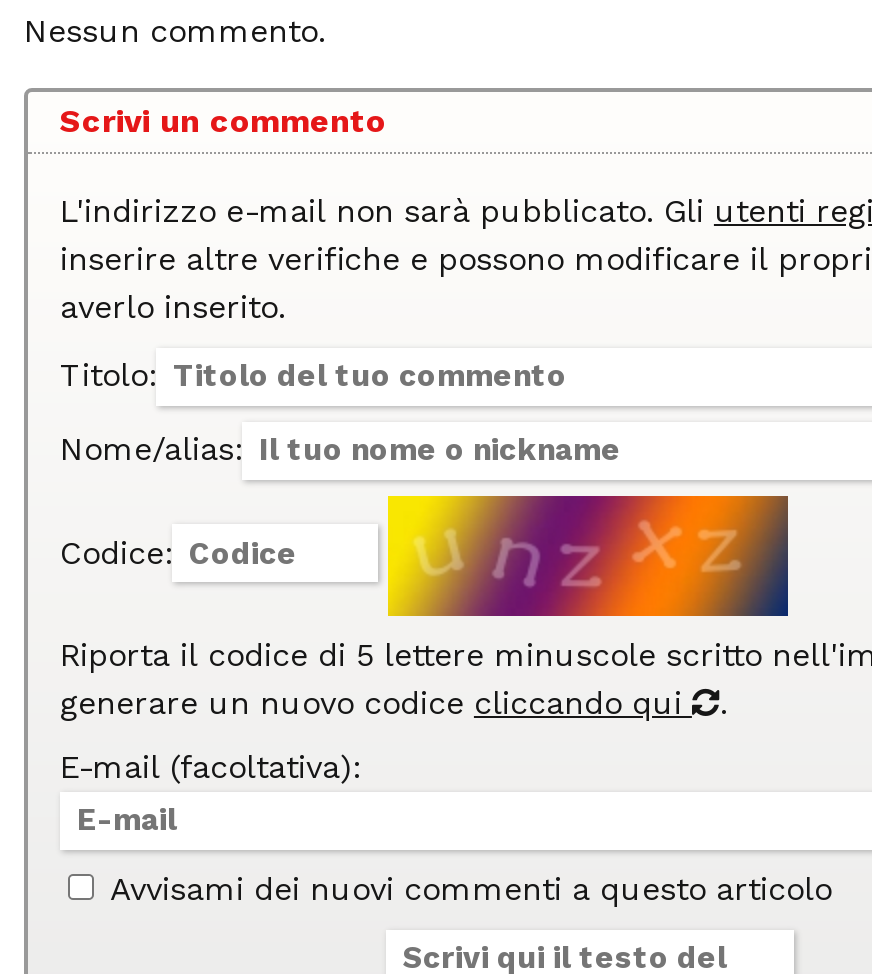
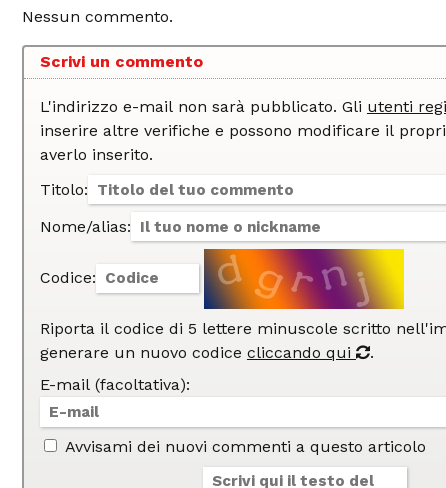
- [image]
+ [image]
